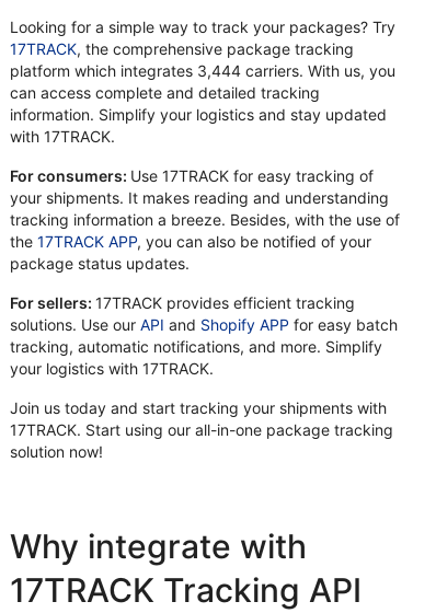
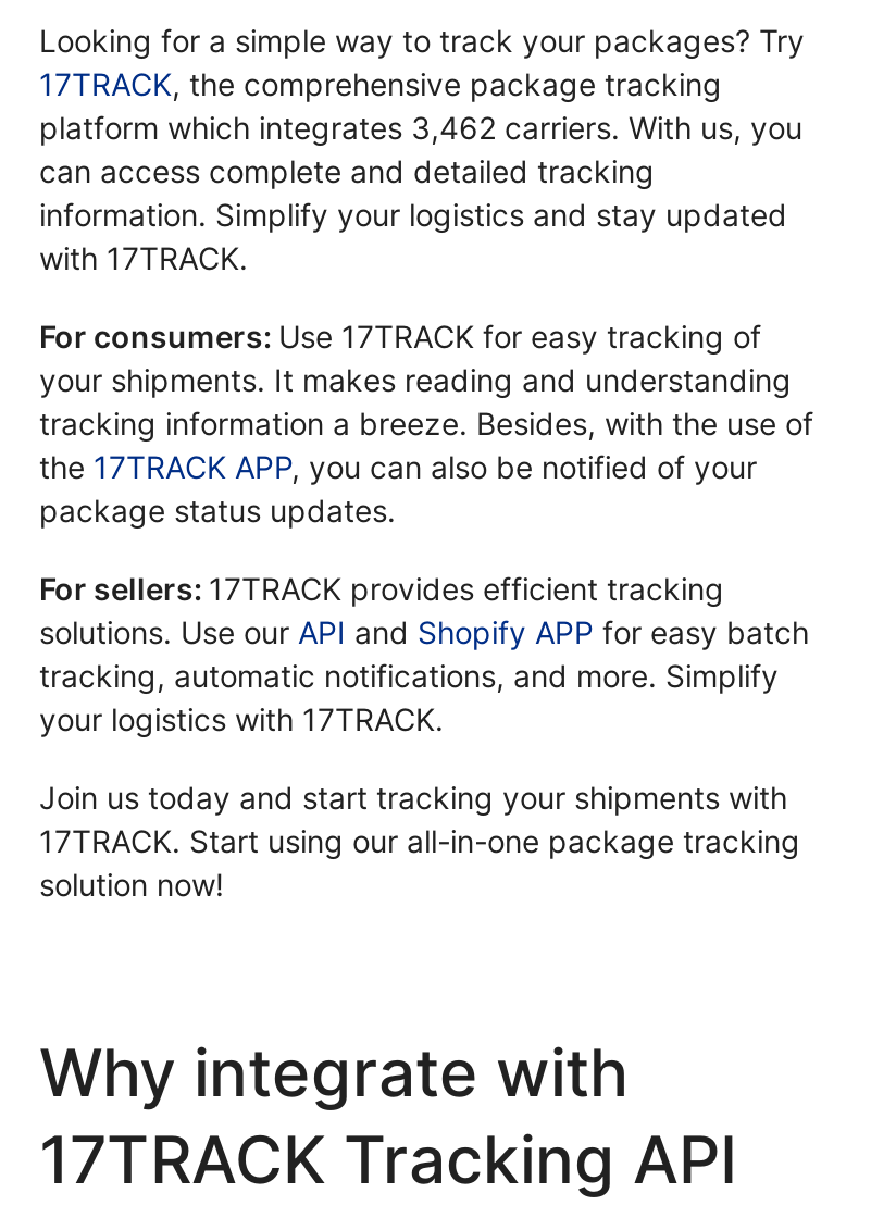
- platform which integrates 3,444 carriers. With us, you
+ platform which integrates 3,462 carriers. With us, you
